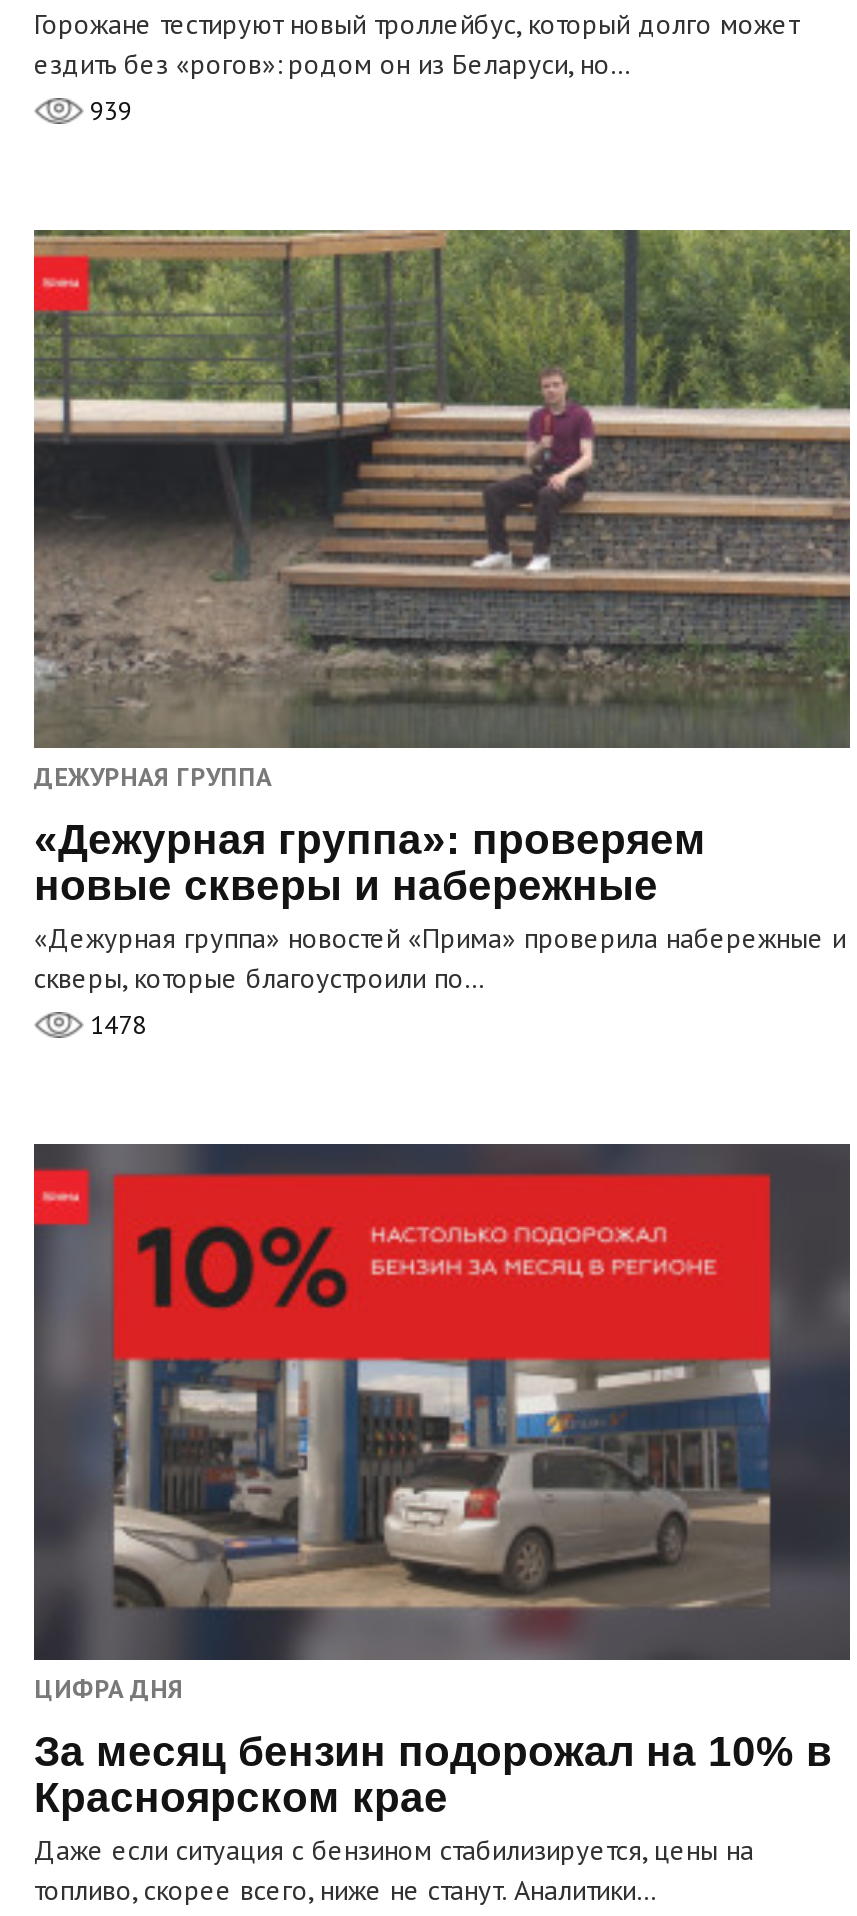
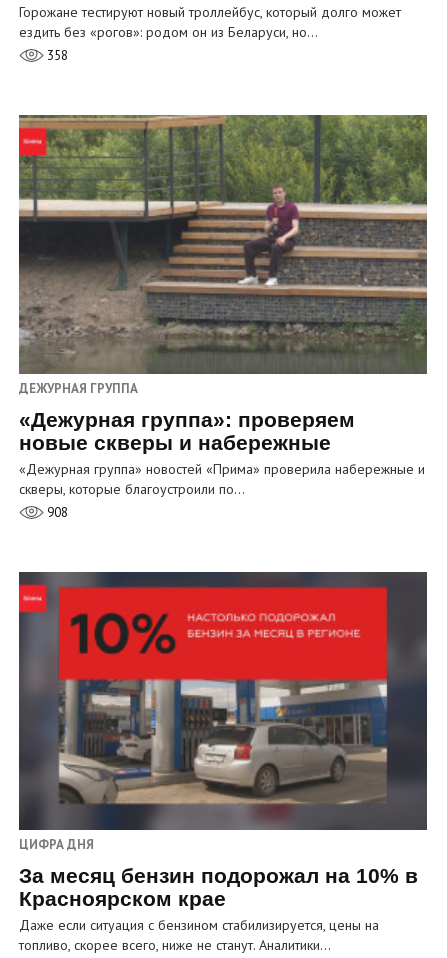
- 939
+ 358

- 1478
+ 908
